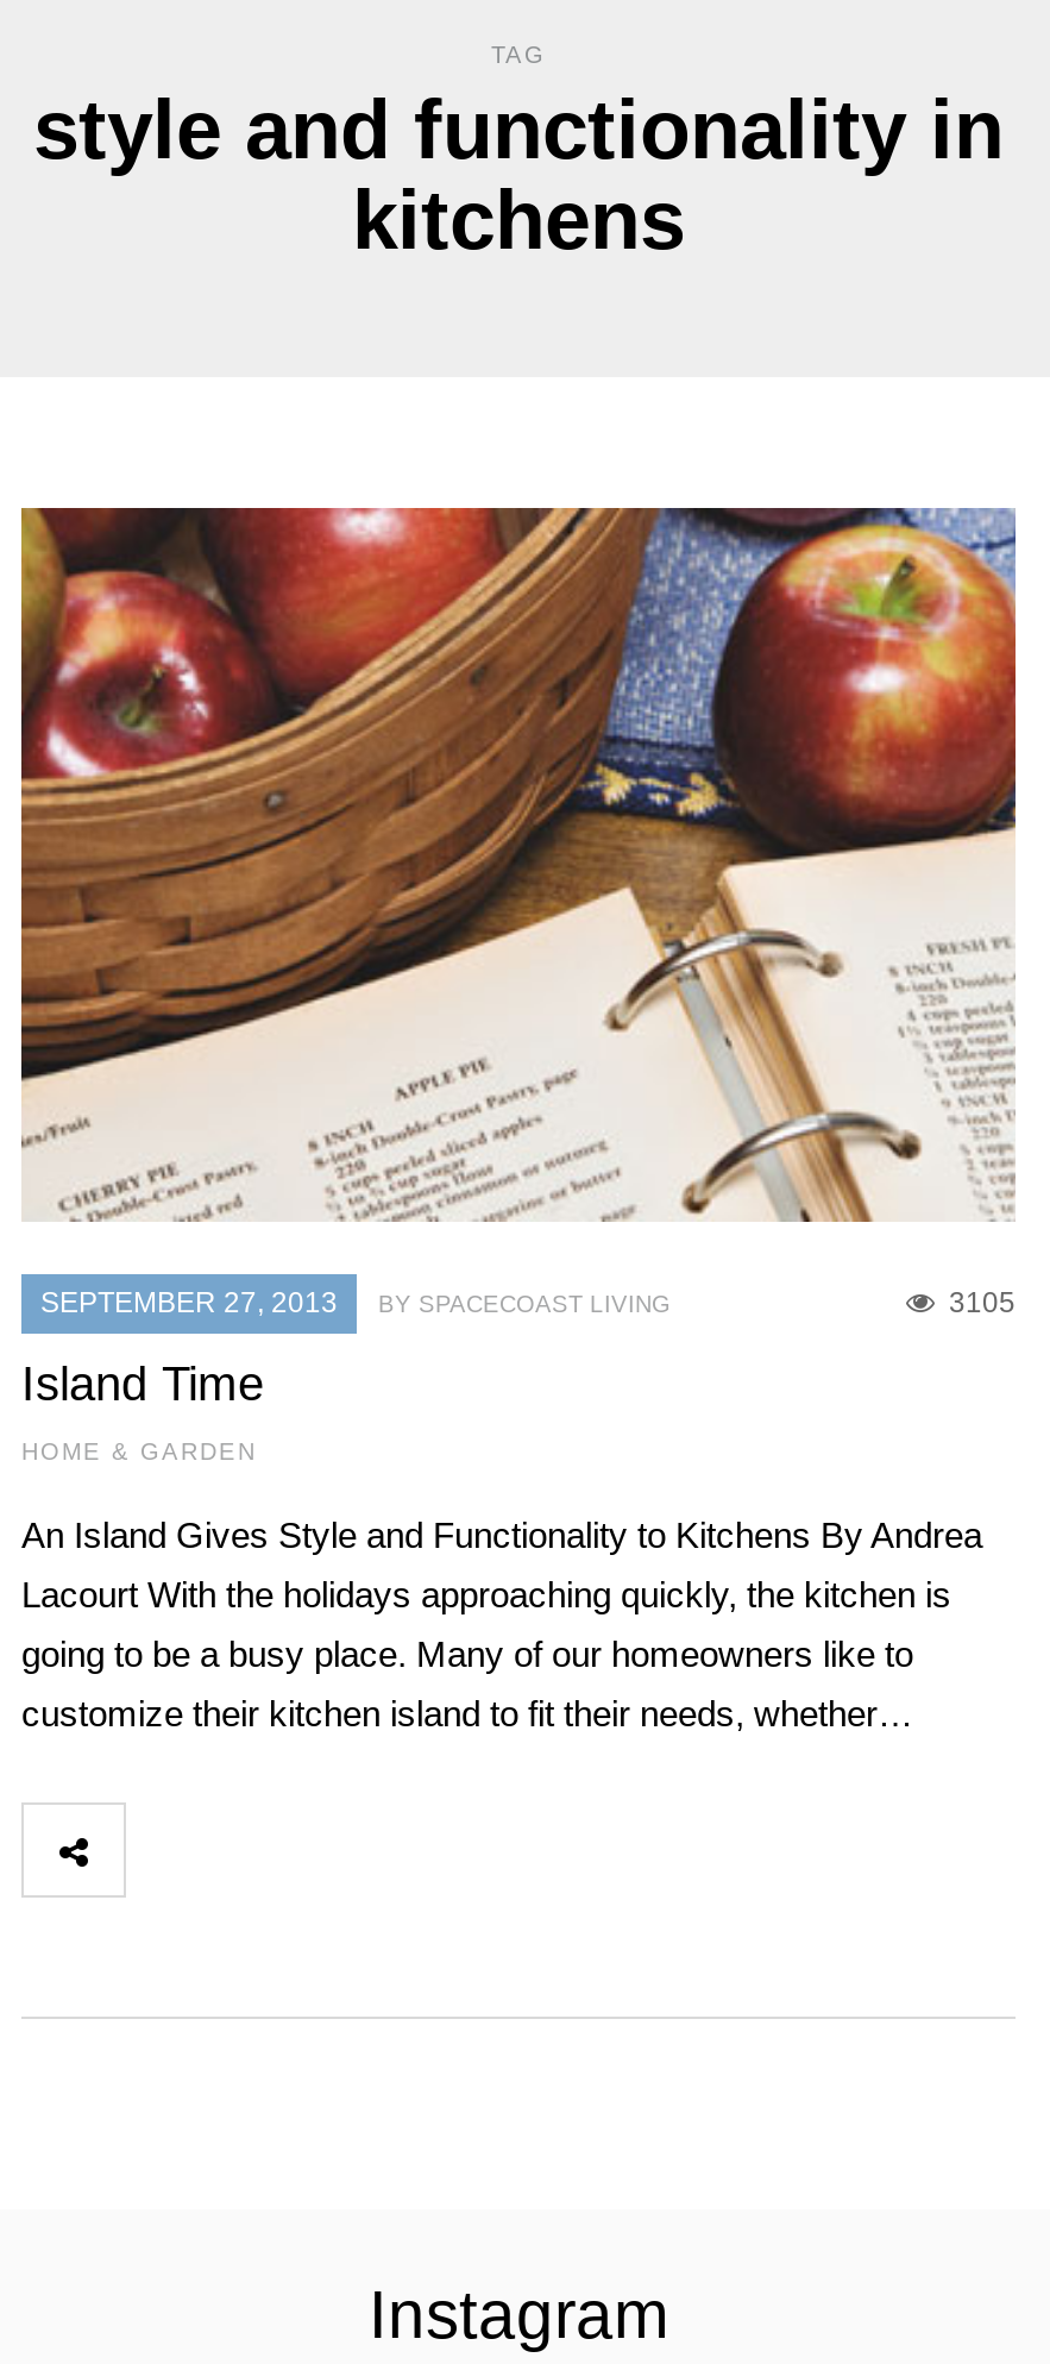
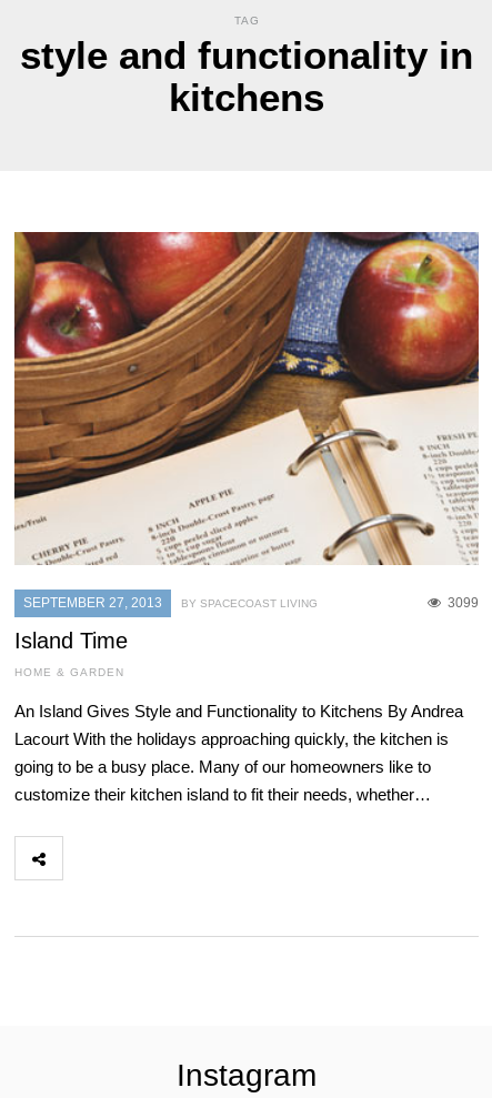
- 3105
+ 3099
